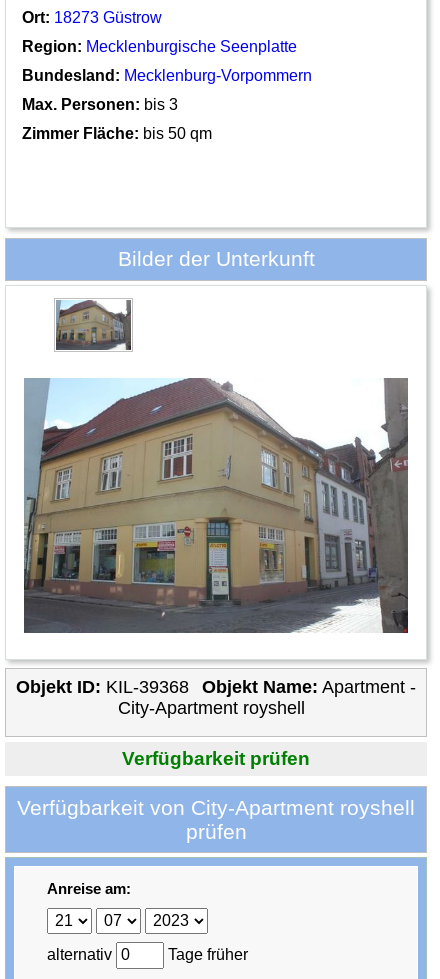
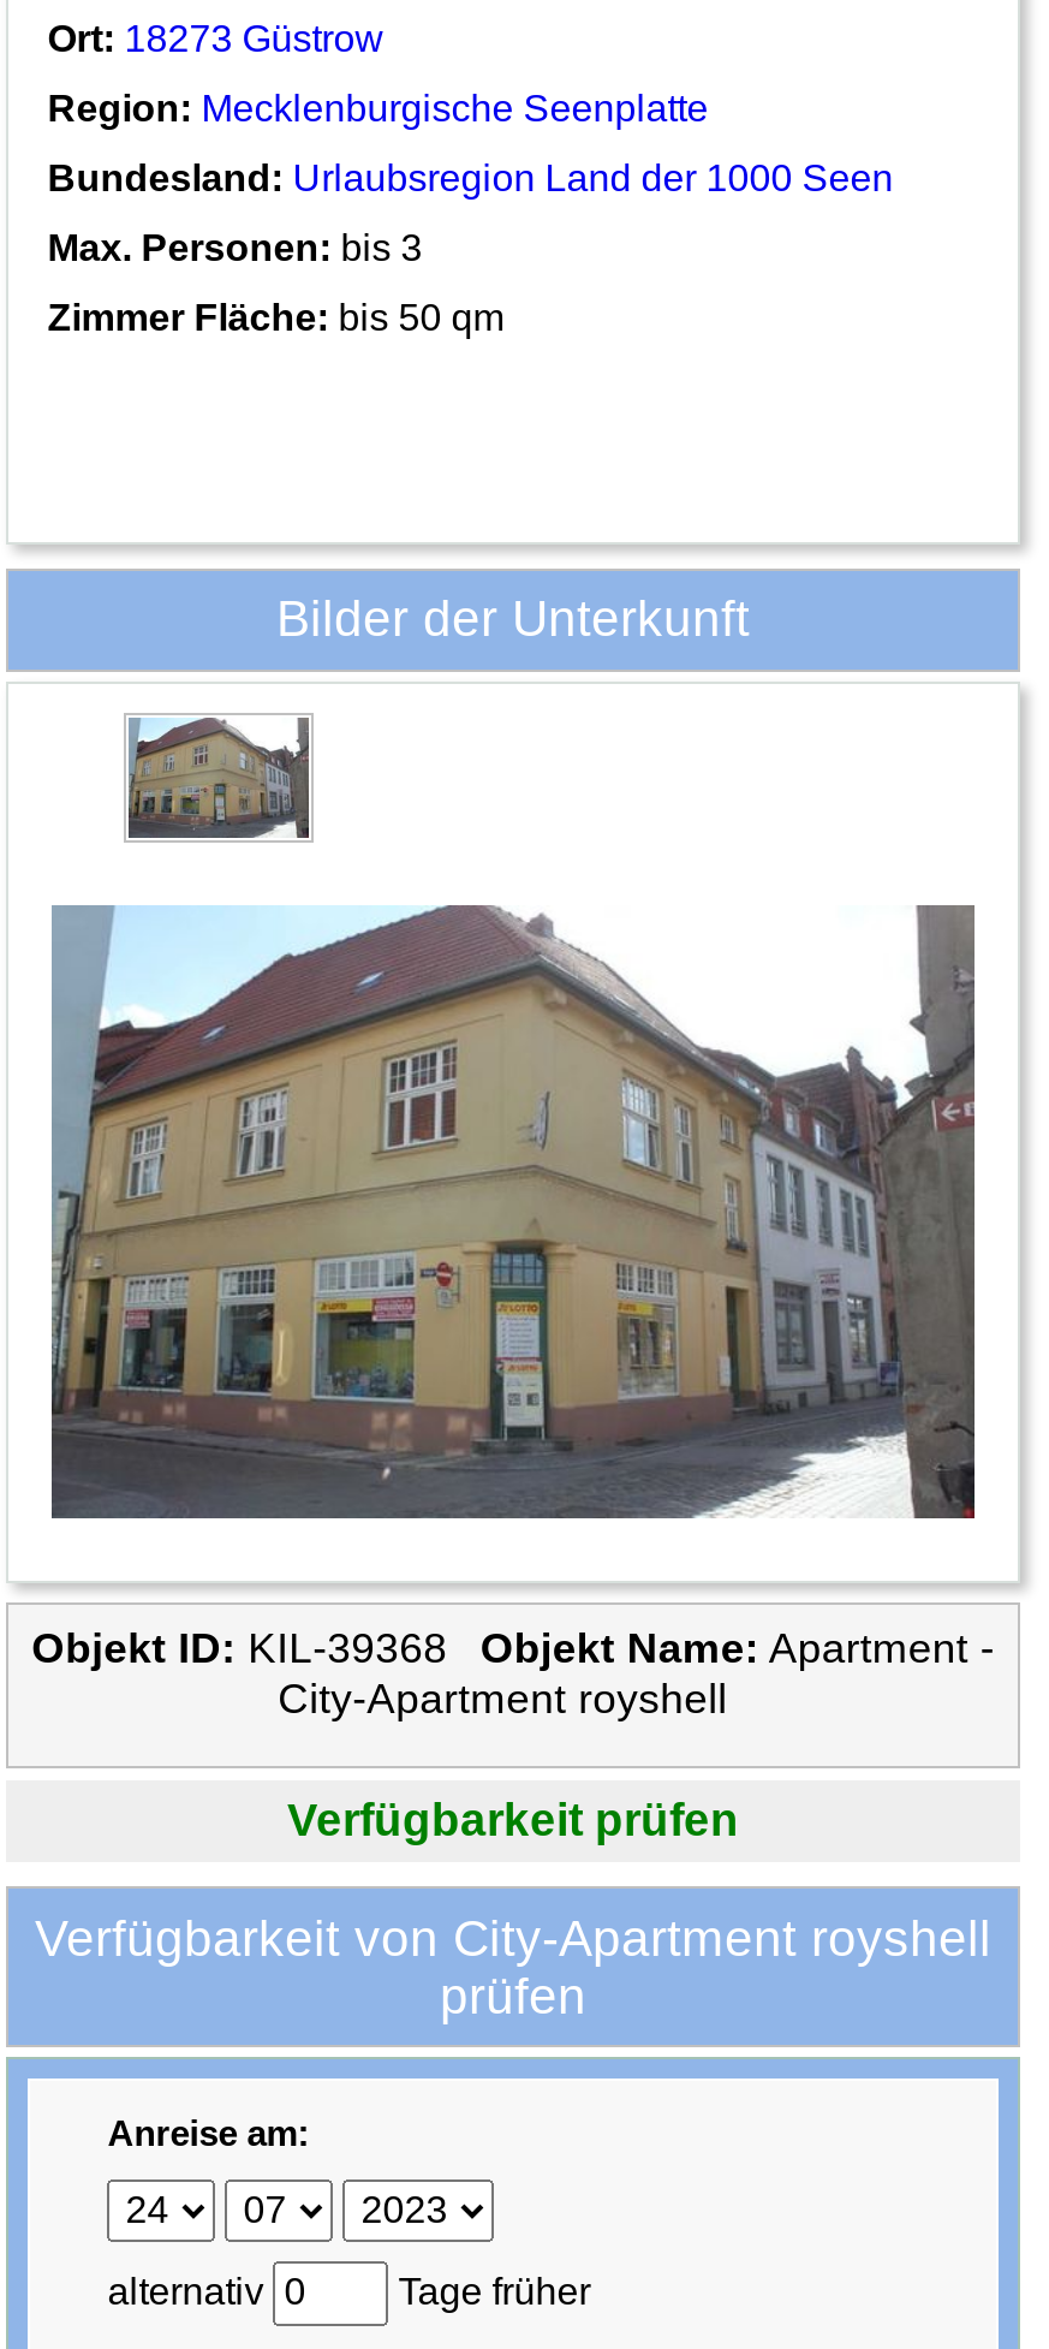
- Bundesland: Mecklenburg-Vorpommern
+ Bundesland: Urlaubsregion Land der 1000 Seen
